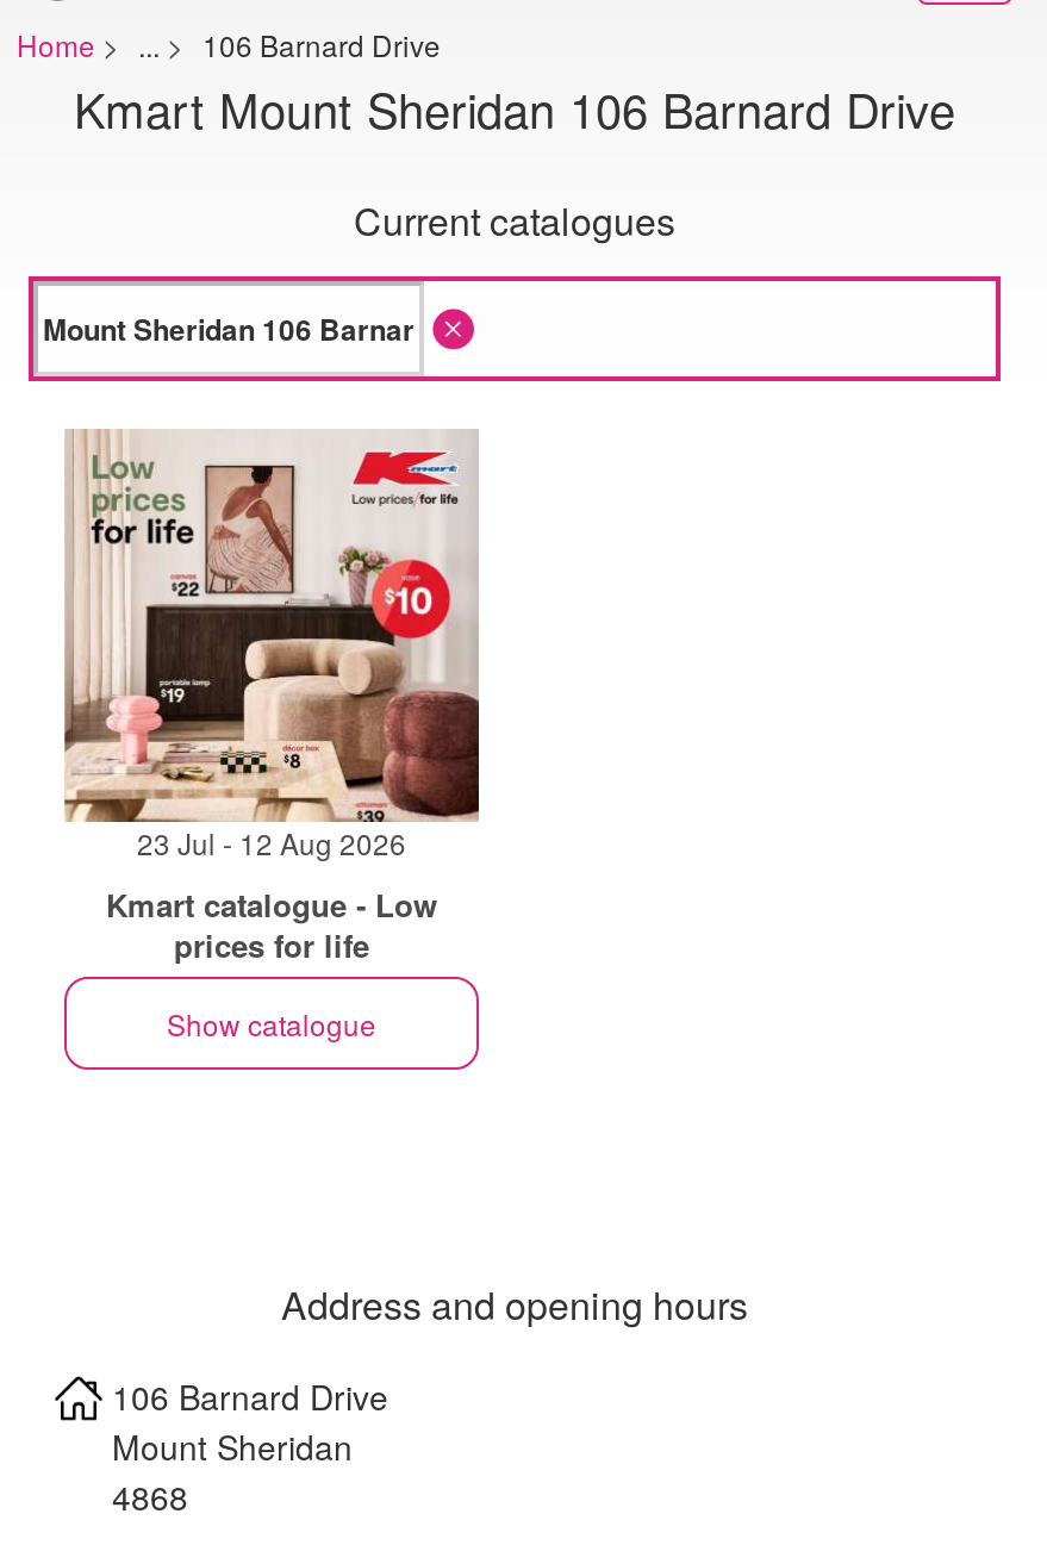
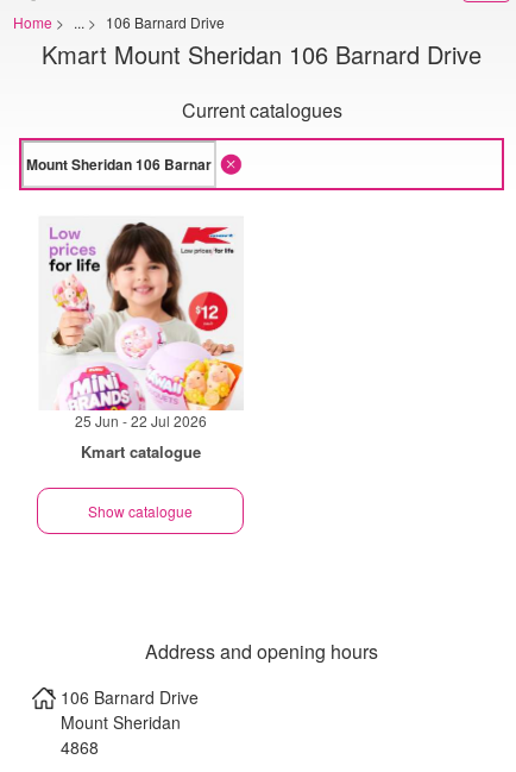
- [image]
- 23 Jul - 12 Aug 2026
- Kmart catalogue - Low
- prices for life
+ [image]
+ 25 Jun - 22 Jul 2026
+ Kmart catalogue
